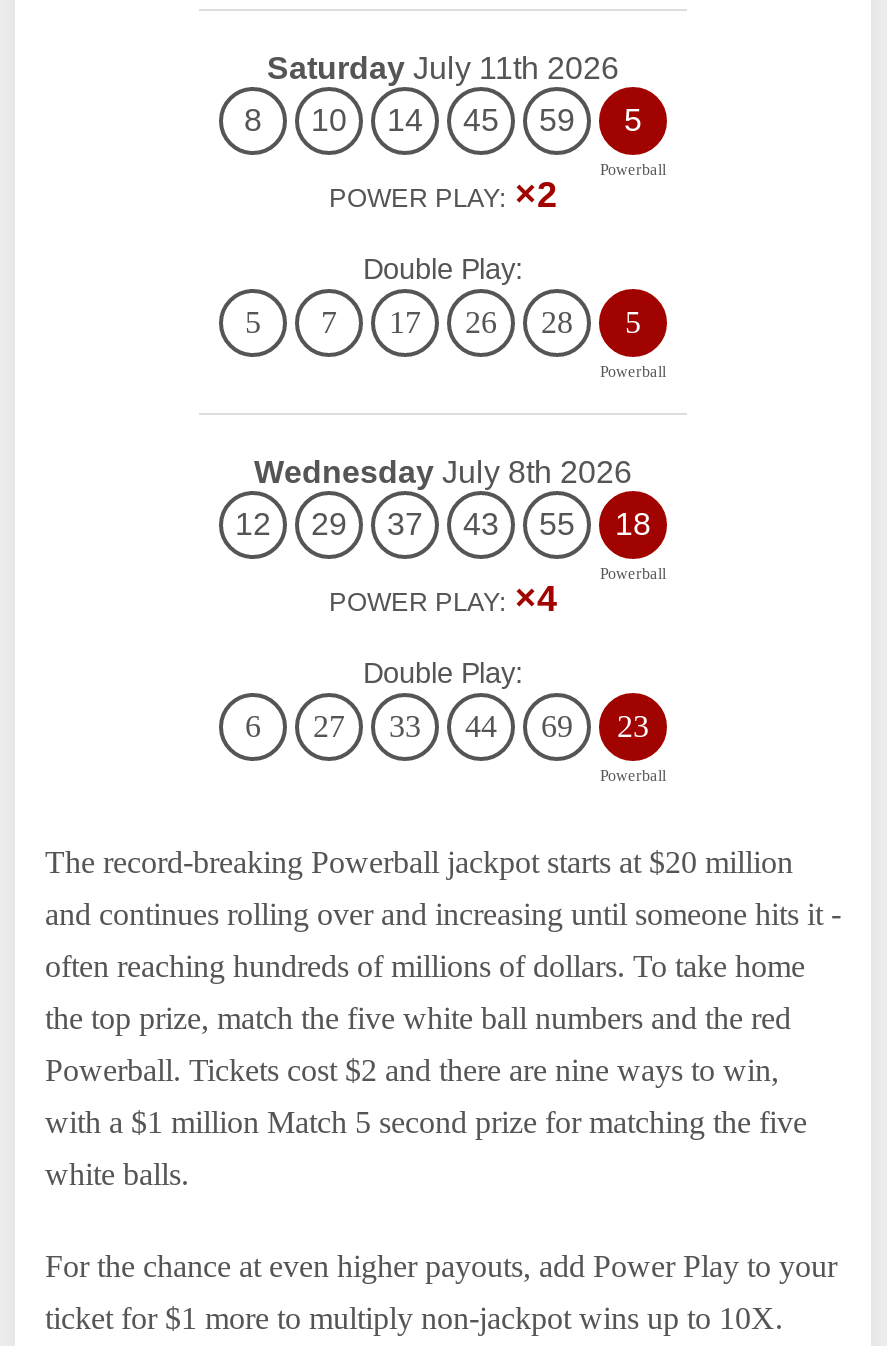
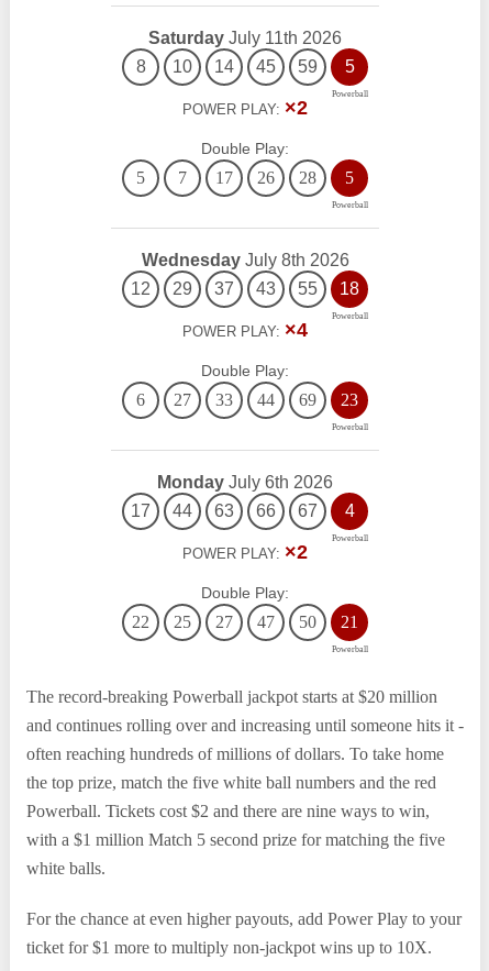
+ Monday July 6th 2026
+ 17
+ 44
+ 63
+ 66
+ 67
+ 4
+ POWER PLAY: ×2
+ Double Play:
+ 22
+ 25
+ 27
+ 47
+ 50
+ 21
